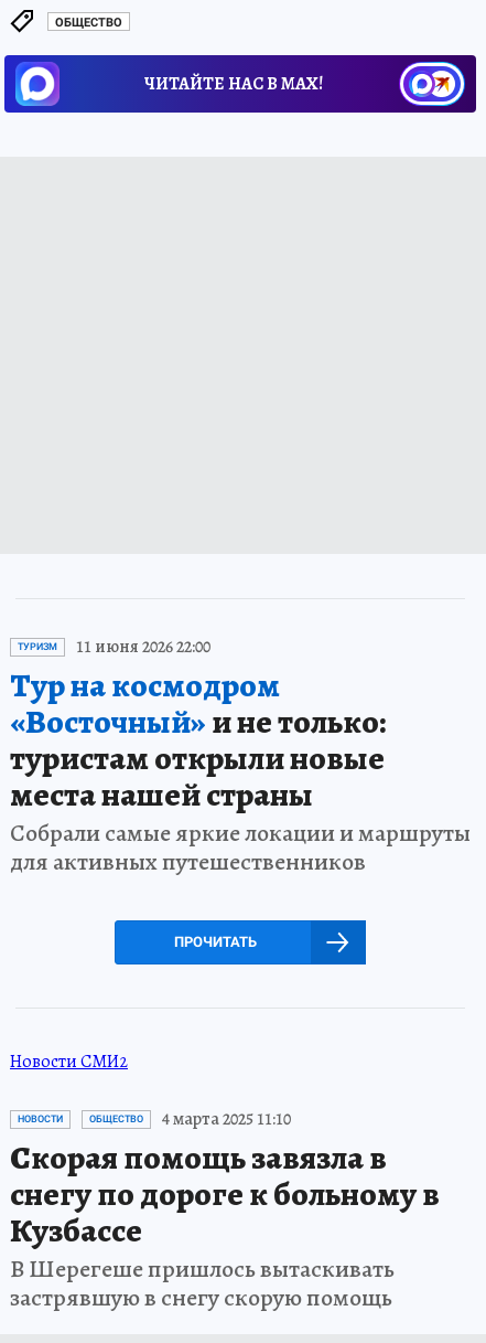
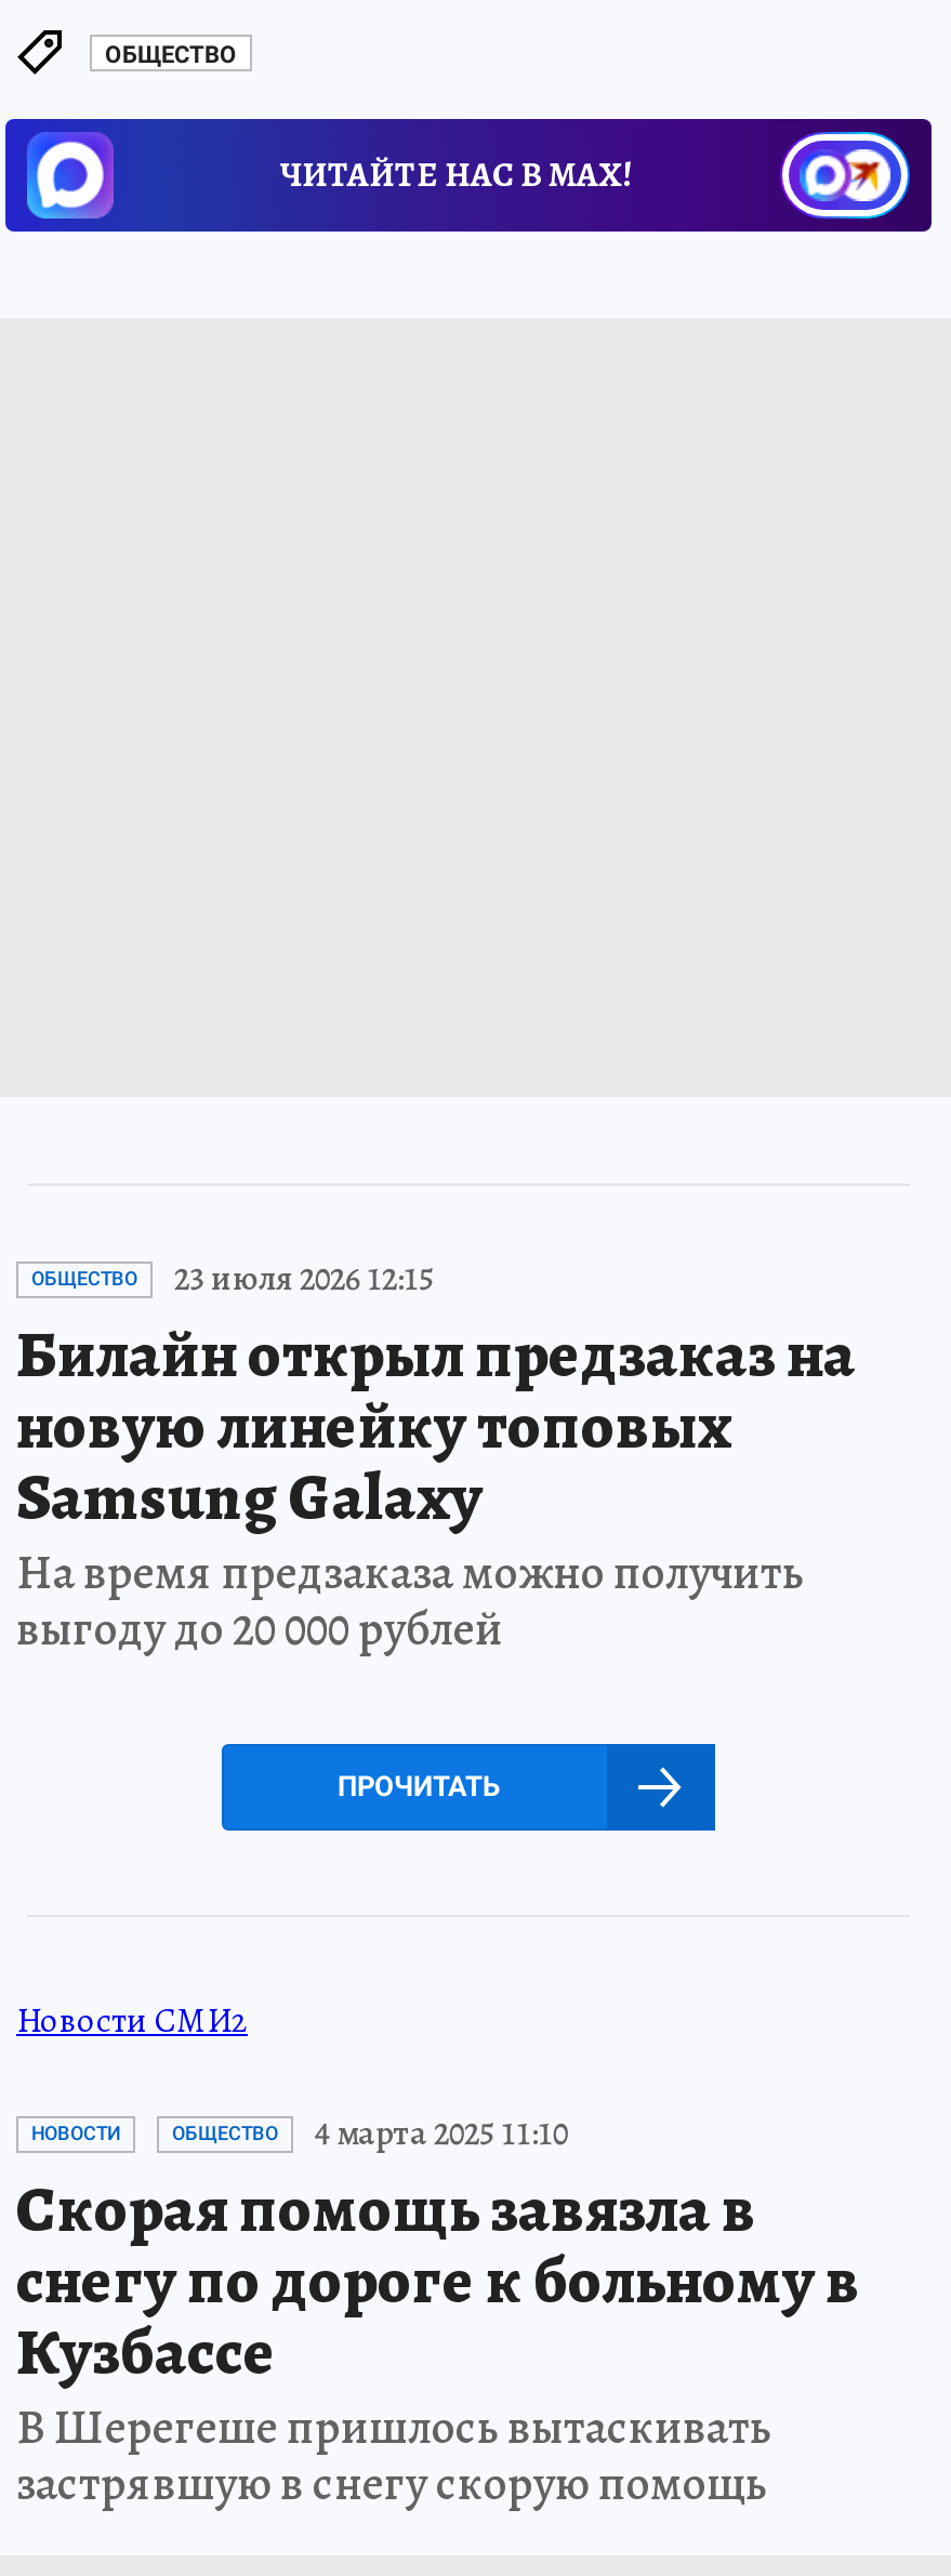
- ТУРИЗМ
- 11 июня 2026 22:00
- Тур на космодром
- «Восточный»и не только:
- туристам открыли новые
- места нашей страны
- Собрали самые яркие локации и маршруты
- для активных путешественников
+ ОБЩЕСТВО
+ 23 июля 2026 12:15
+ Билайн открыл предзаказ на
+ новую линейку топовых
+ Samsung Galaxy
+ На время предзаказа можно получить
+ выгоду до 20 000 рублей
